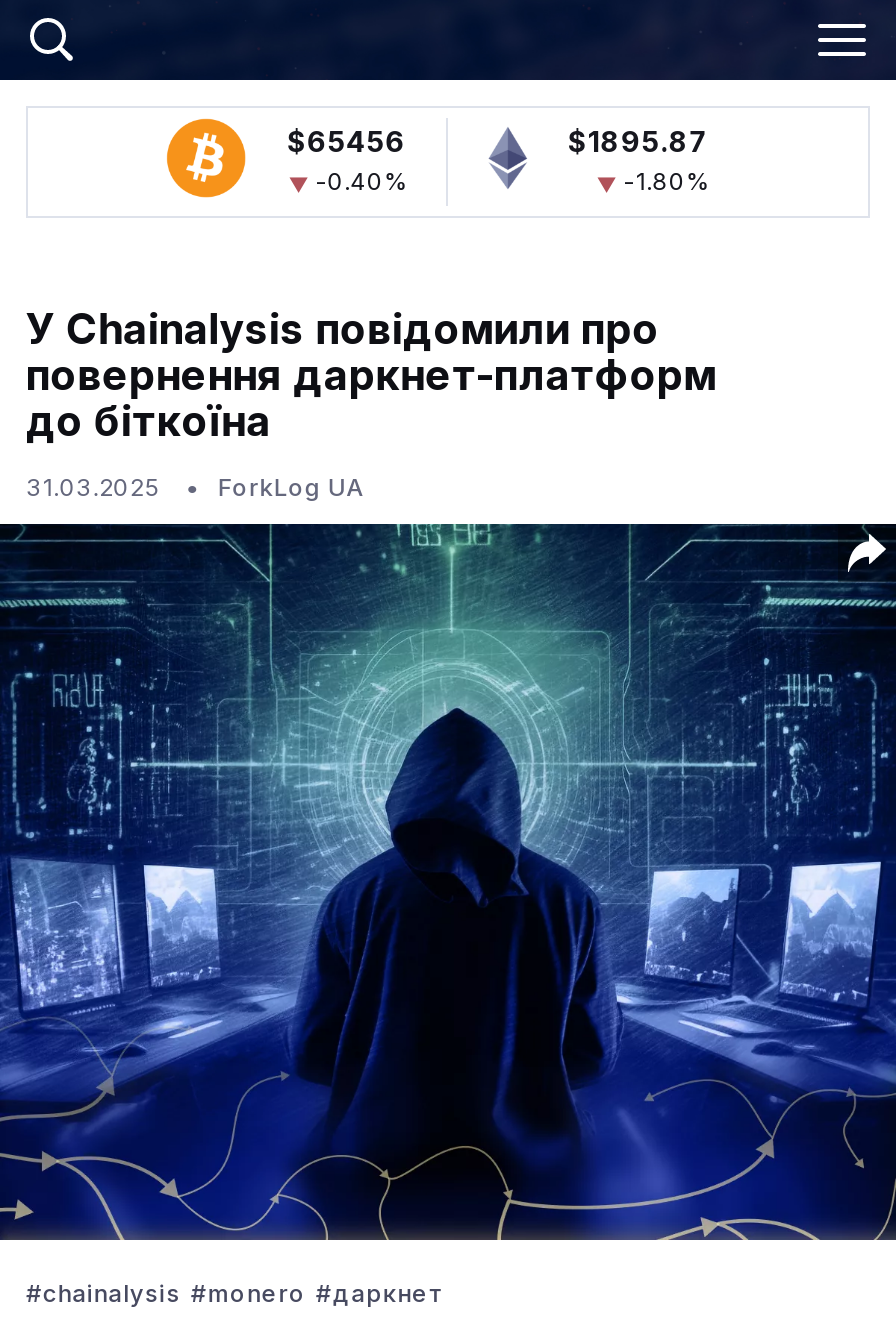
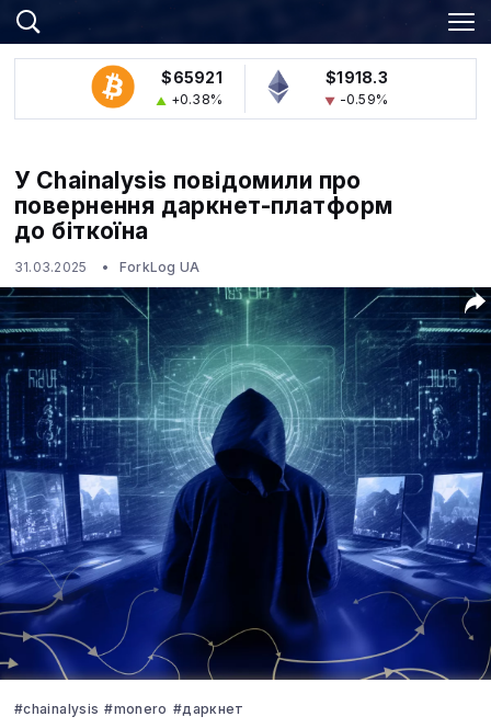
- $65456
+ $65921

- $1895.87
+ $1918.3

- -0.40%
+ +0.38%

- -1.80%
+ -0.59%
